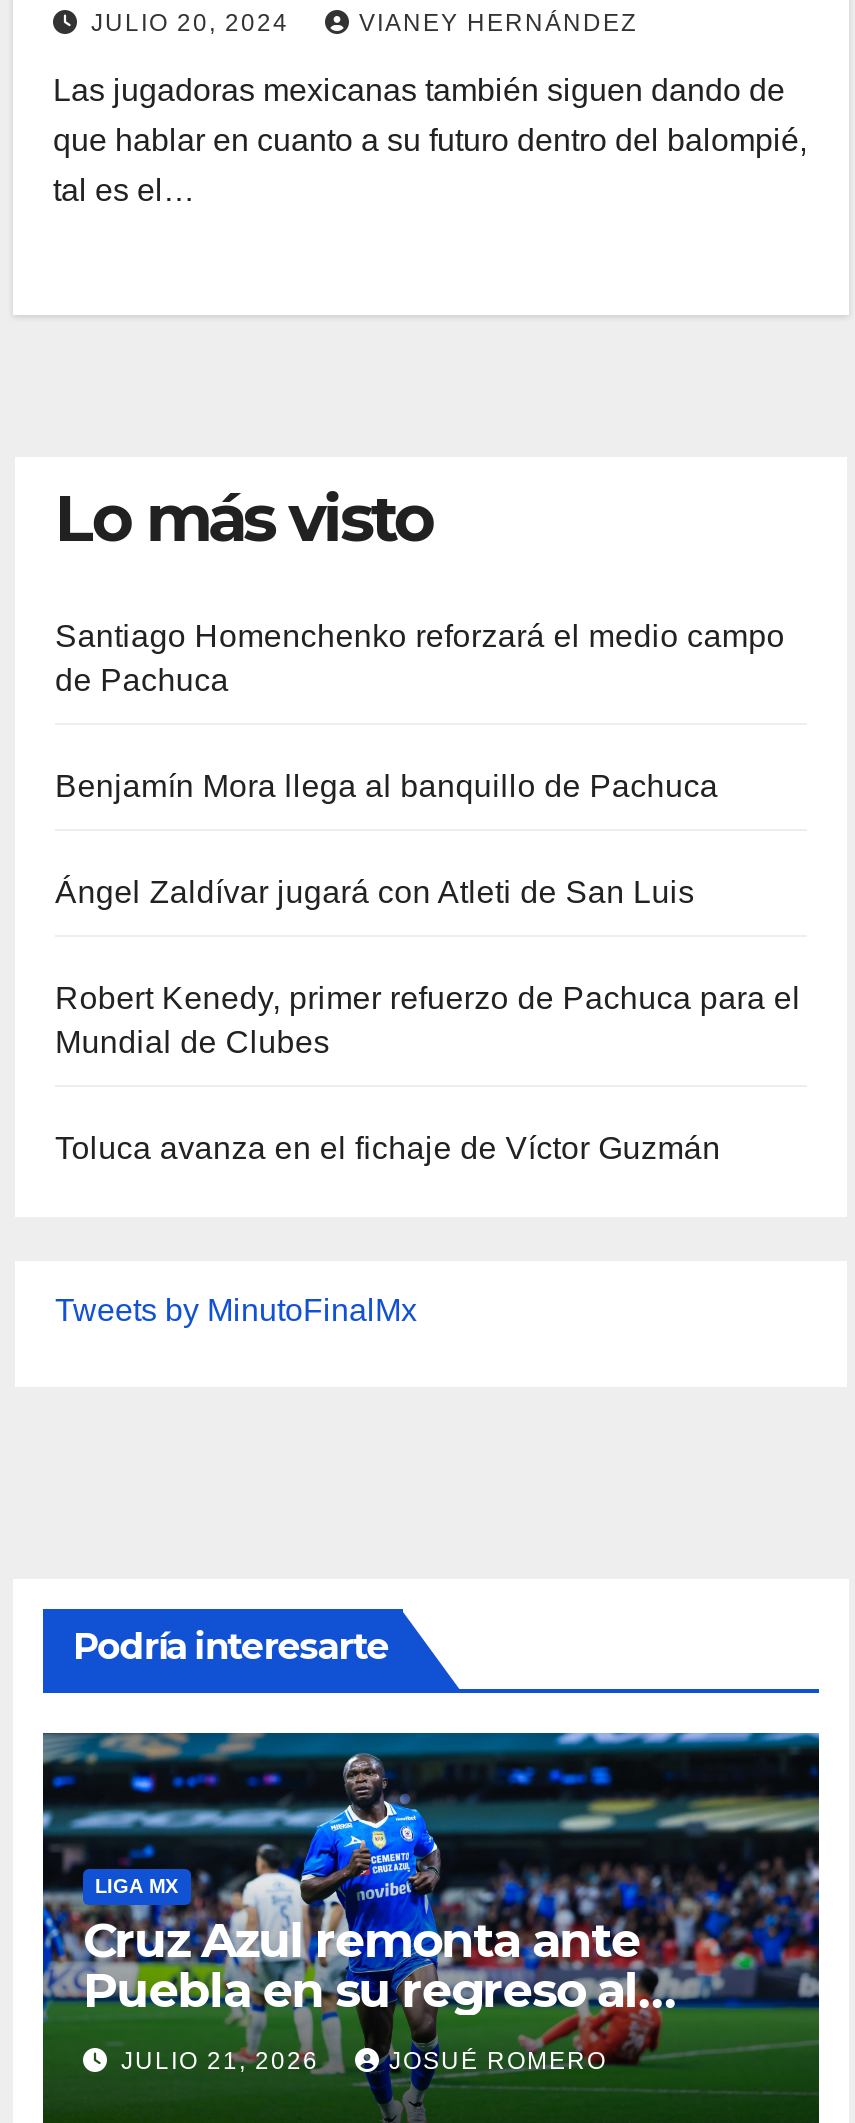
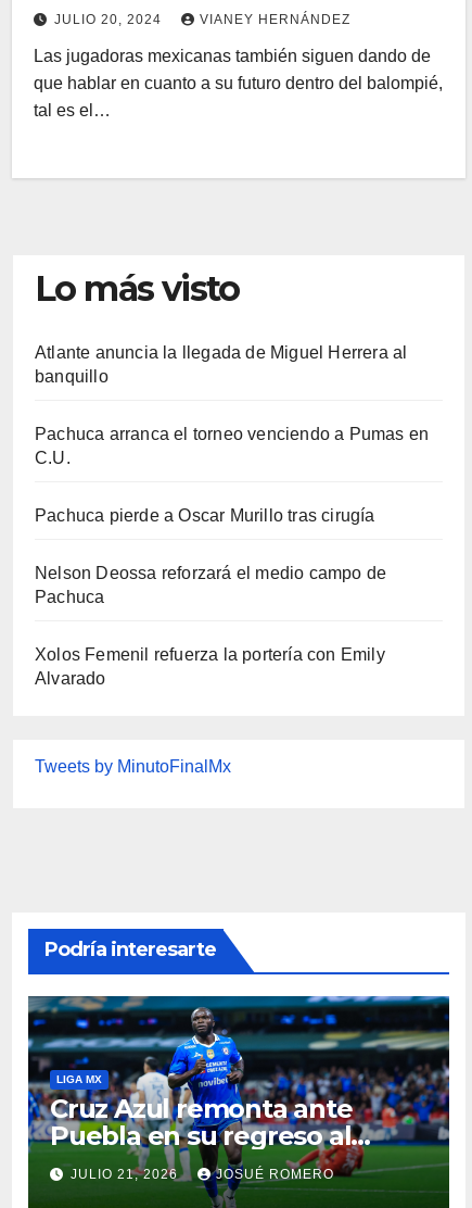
- Santiago Homenchenko reforzará el medio campo
- de Pachuca
+ Atlante anuncia la llegada de Miguel Herrera al
+ banquillo

- Benjamín Mora llega al banquillo de Pachuca
+ Pachuca arranca el torneo venciendo a Pumas en
+ C.U.

- Ángel Zaldívar jugará con Atleti de San Luis
+ Pachuca pierde a Oscar Murillo tras cirugía

- Robert Kenedy, primer refuerzo de Pachuca para el
- Mundial de Clubes
+ Nelson Deossa reforzará el medio campo de
+ Pachuca

- Toluca avanza en el fichaje de Víctor Guzmán
+ Xolos Femenil refuerza la portería con Emily
+ Alvarado
